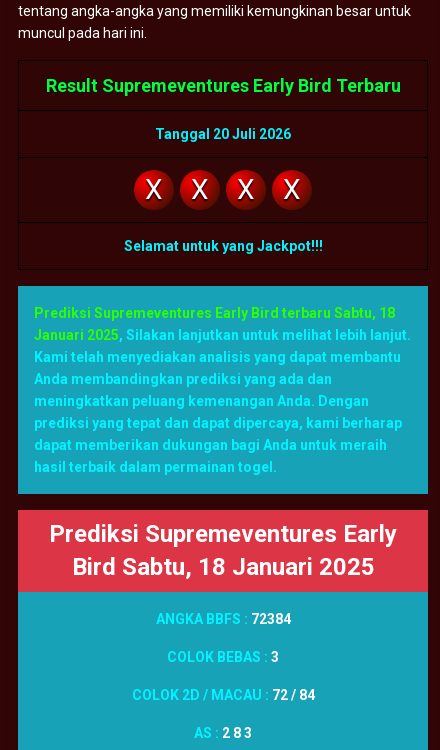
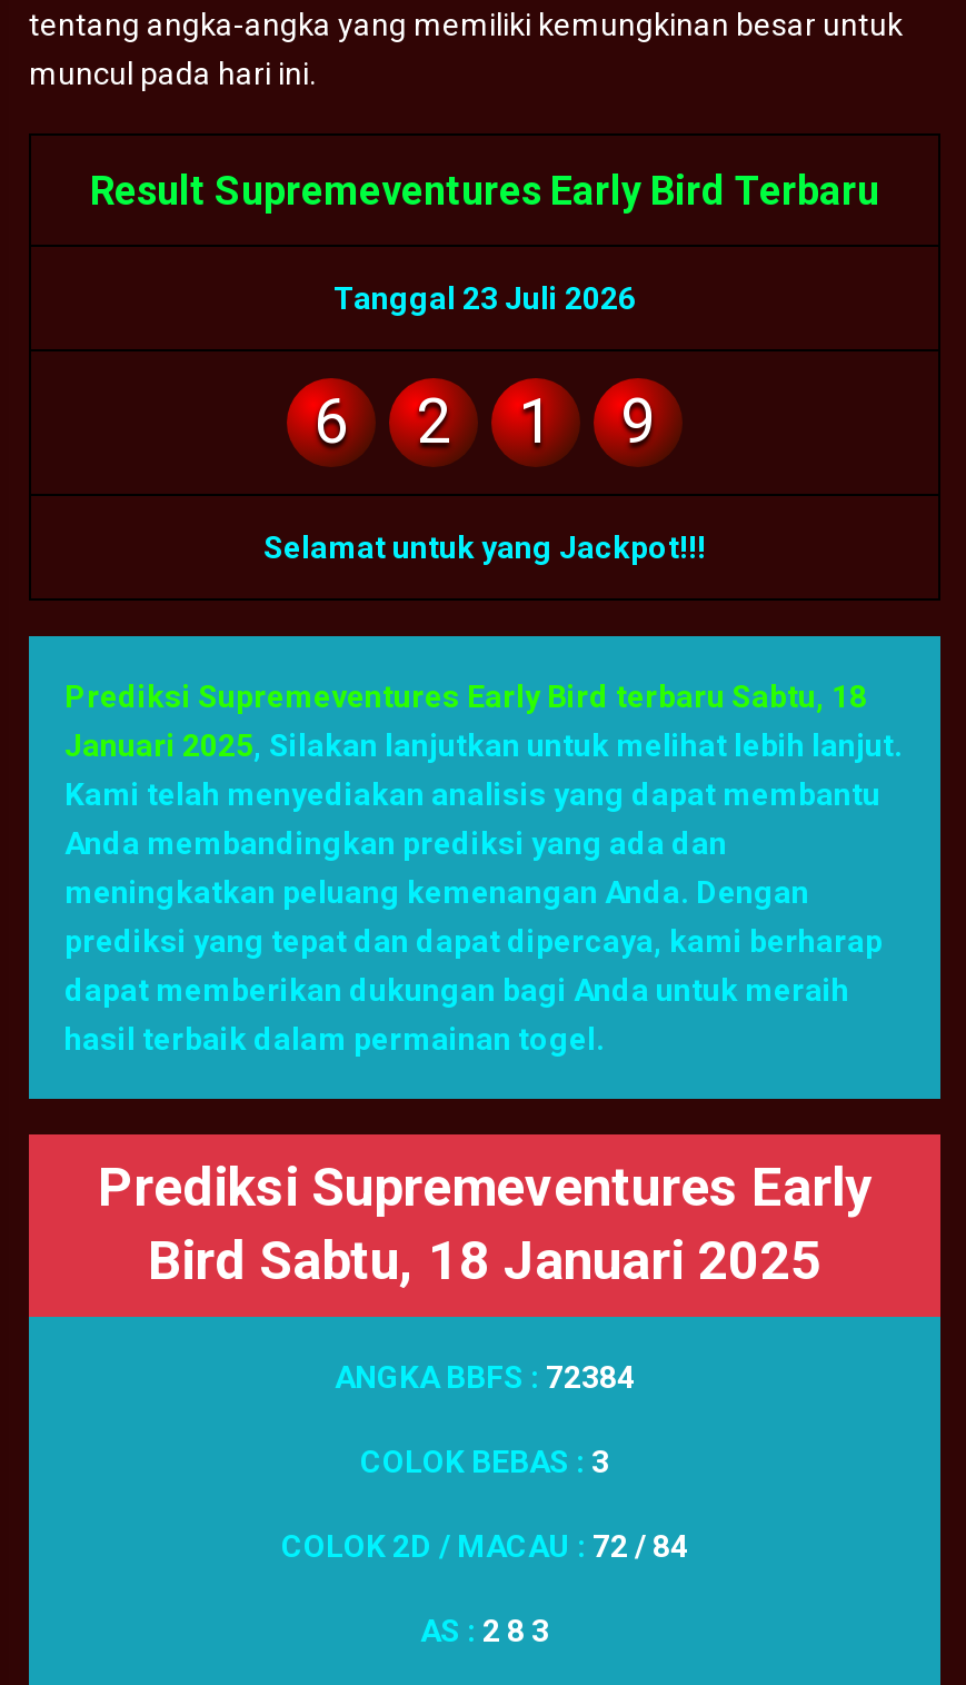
- Tanggal 20 Juli 2026
+ Tanggal 23 Juli 2026

- X
- X
- X
- X
+ 6
+ 2
+ 1
+ 9
